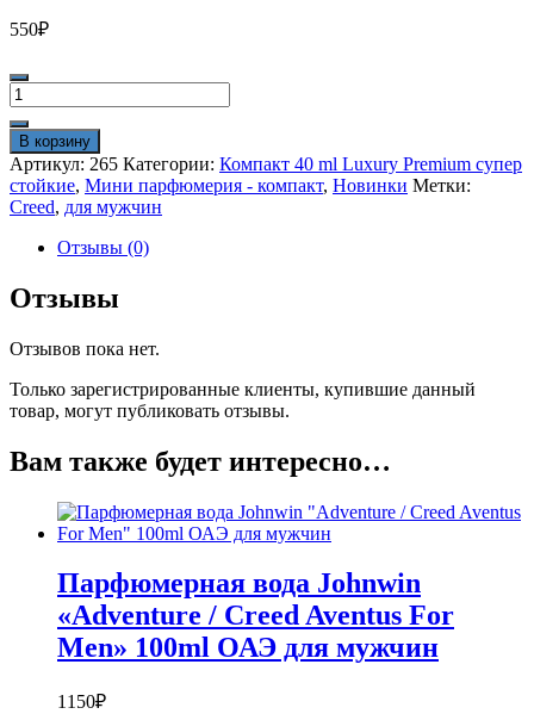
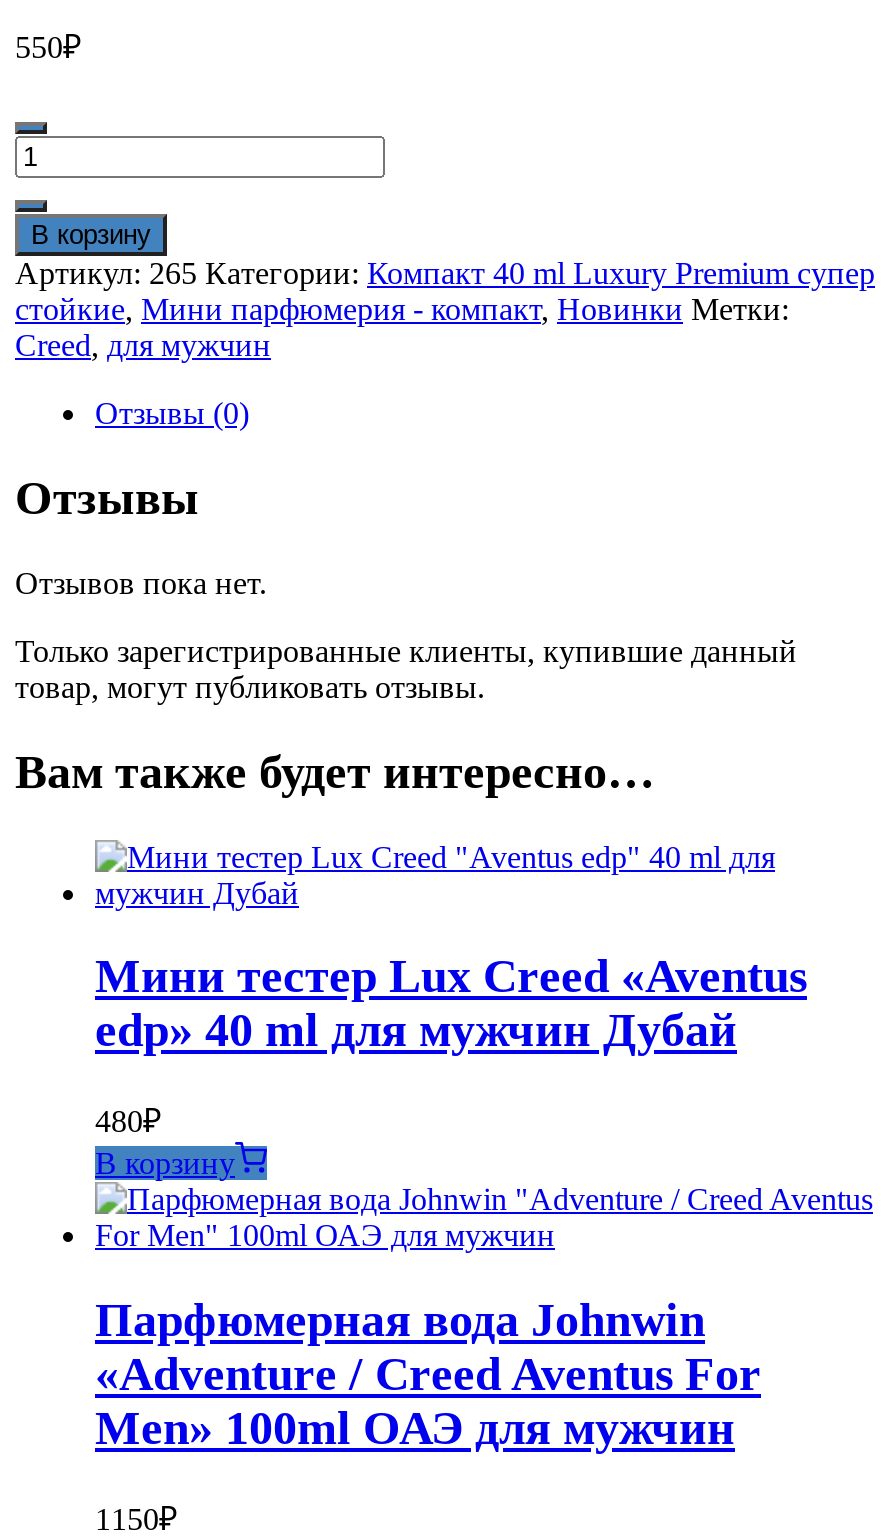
+ Мини тестер Lux Creed «Aventus
+ edp» 40 ml для мужчин Дубай
+ 480₽
+ В корзину
